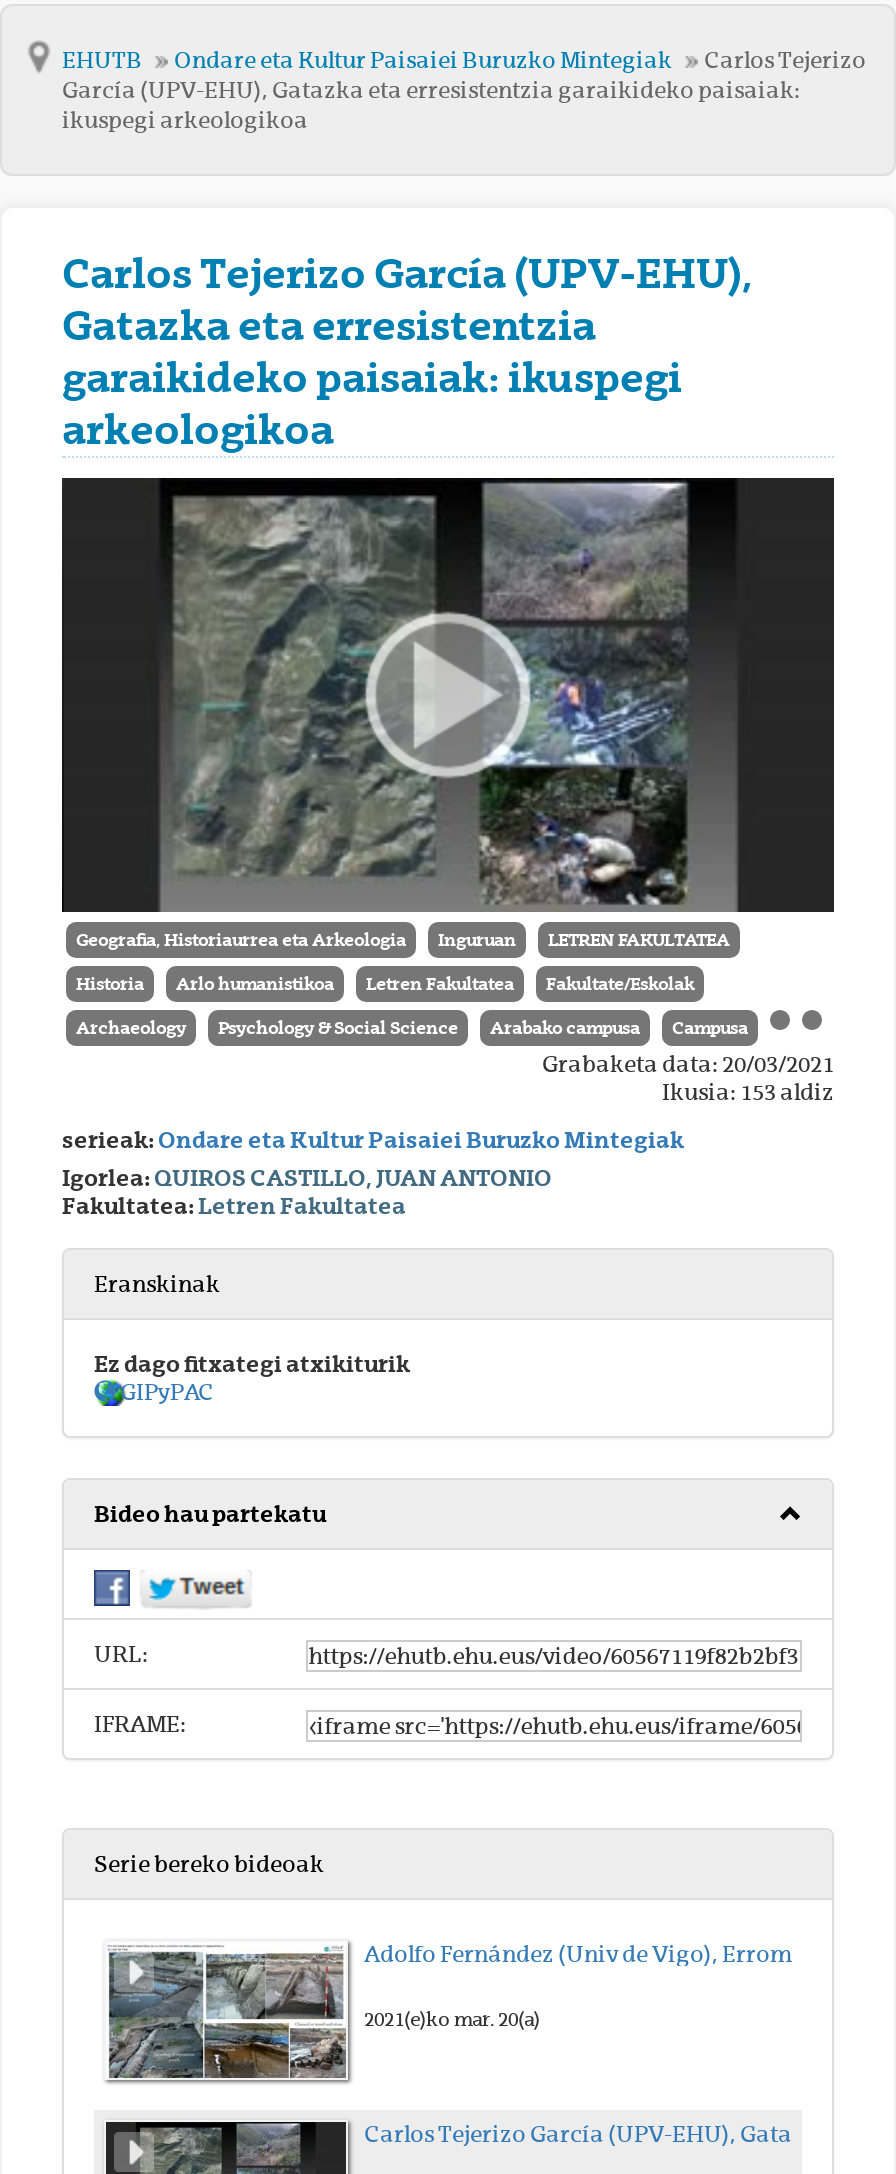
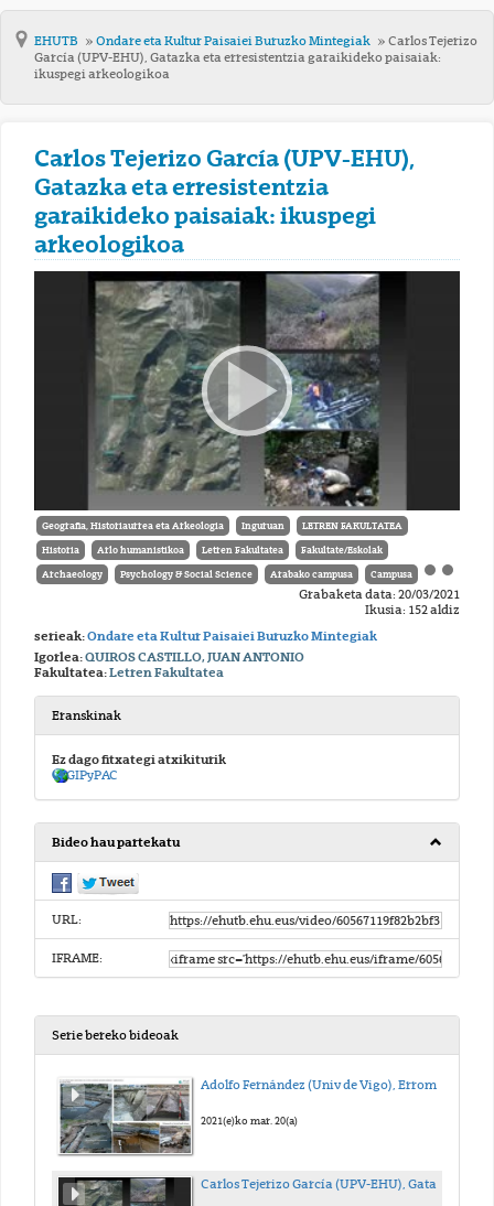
- Ikusia: 153 aldiz
+ Ikusia: 152 aldiz
